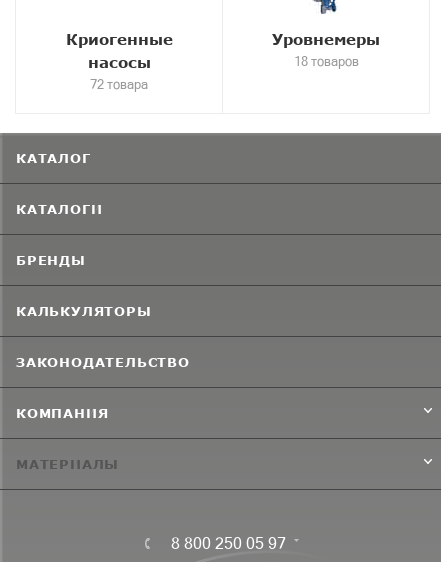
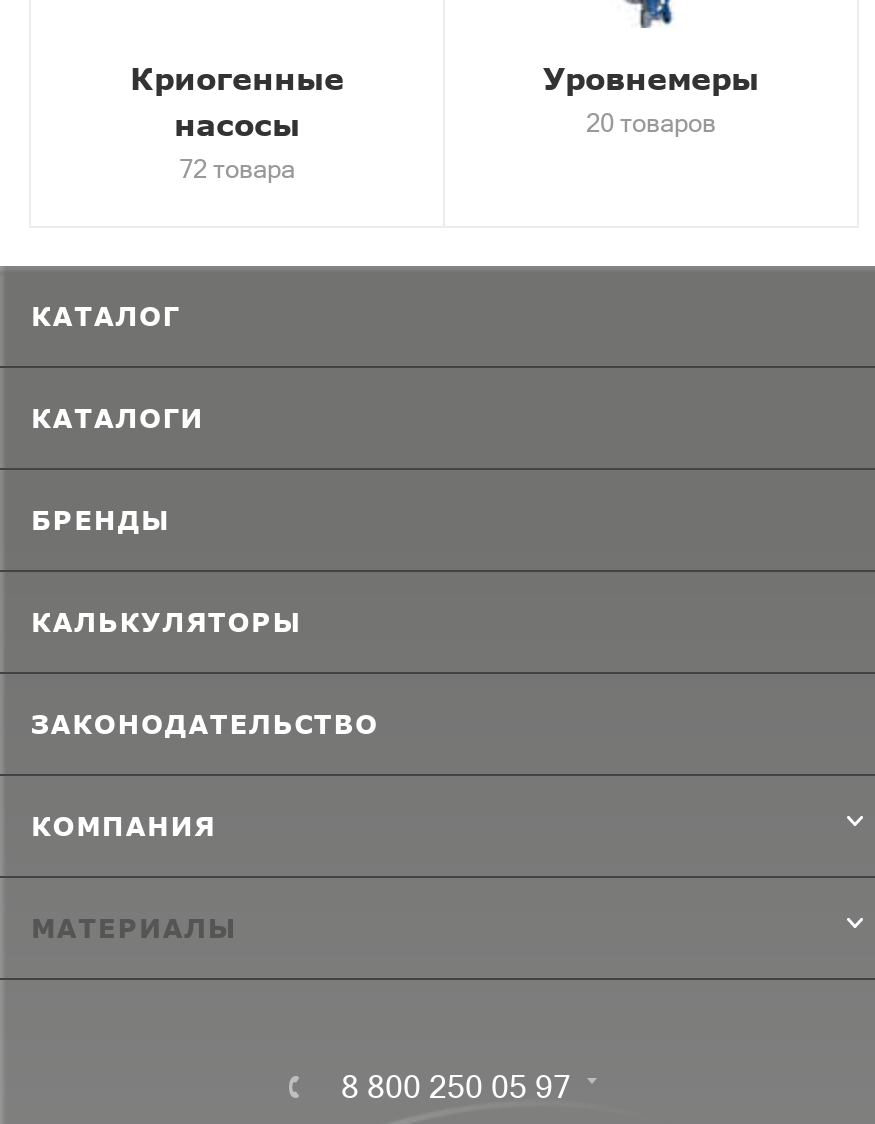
- 18 товаров
+ 20 товаров
